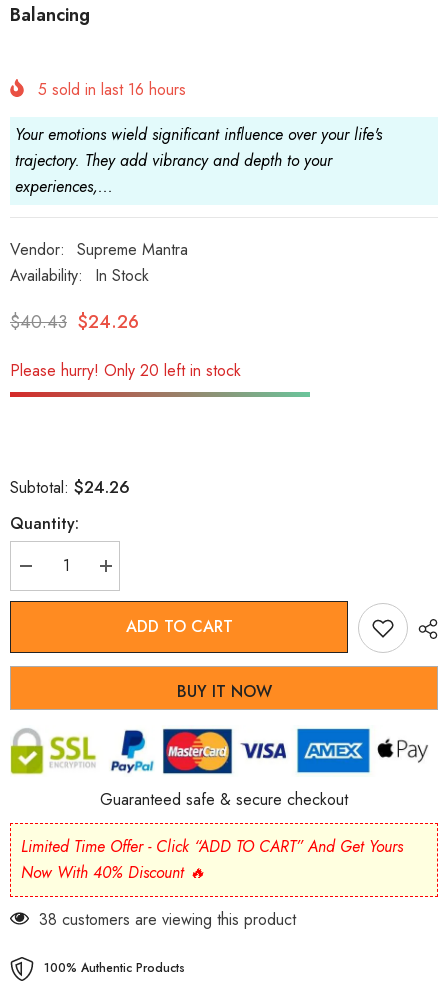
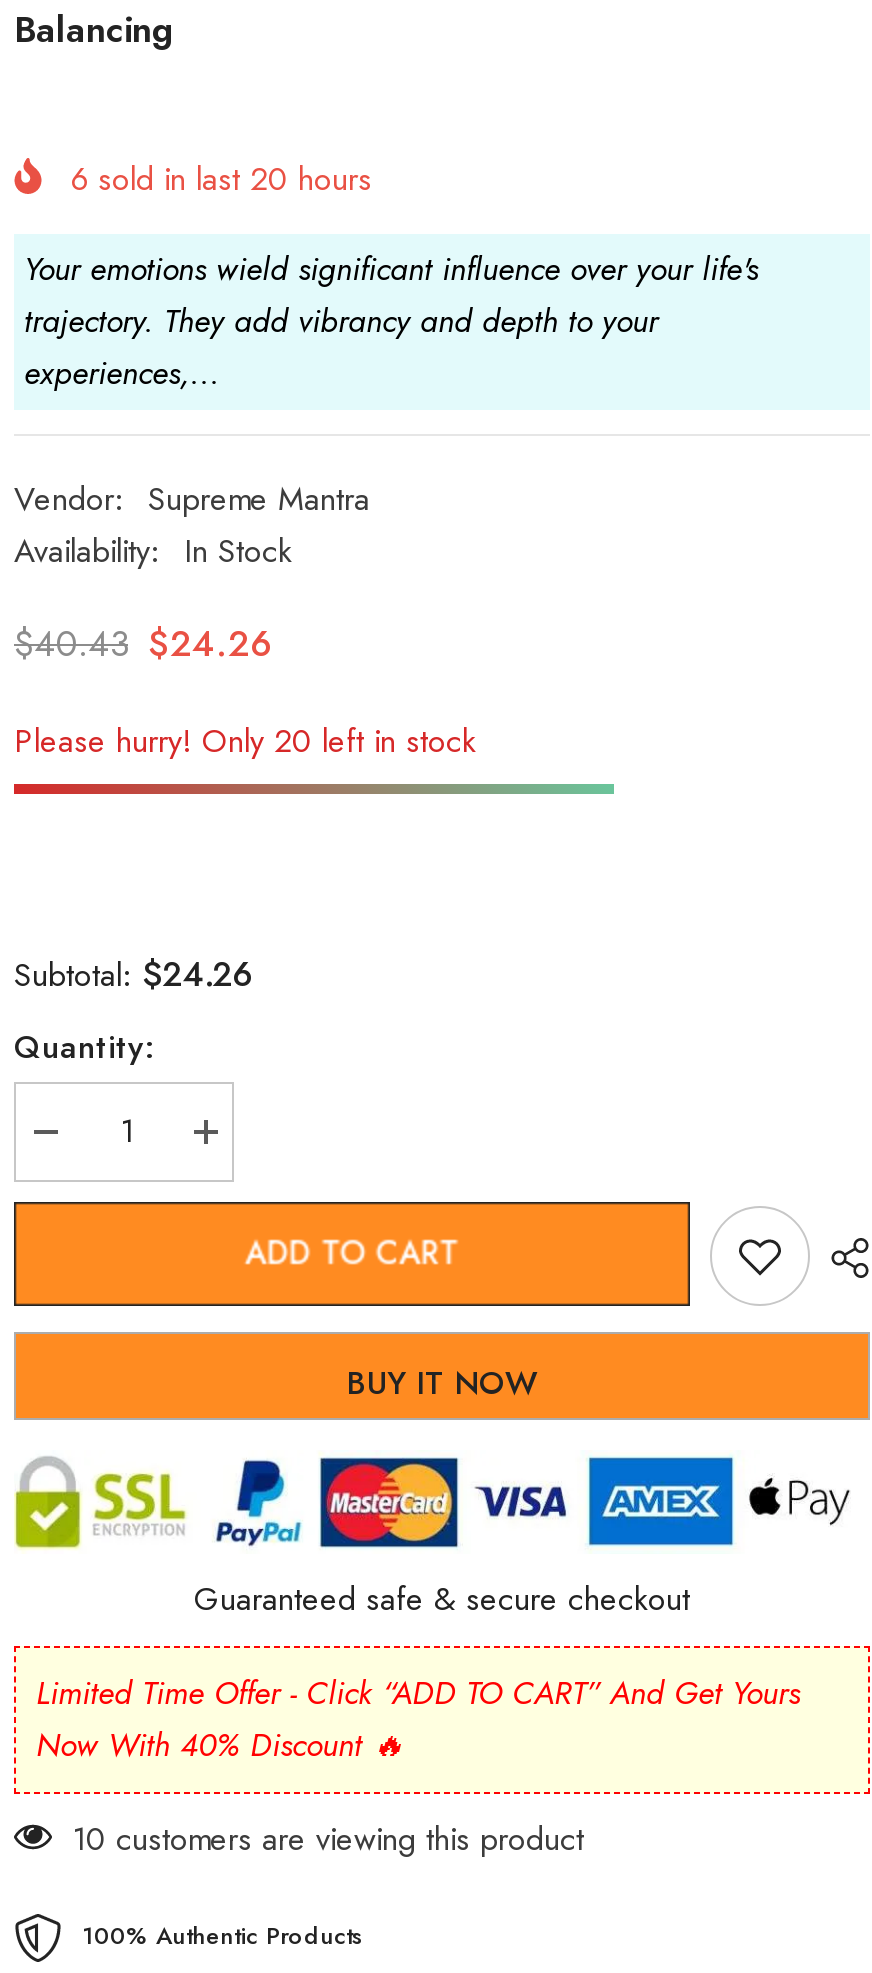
- 5 sold in last 16 hours
+ 6 sold in last 20 hours

- 38 customers are viewing this product
+ 10 customers are viewing this product
